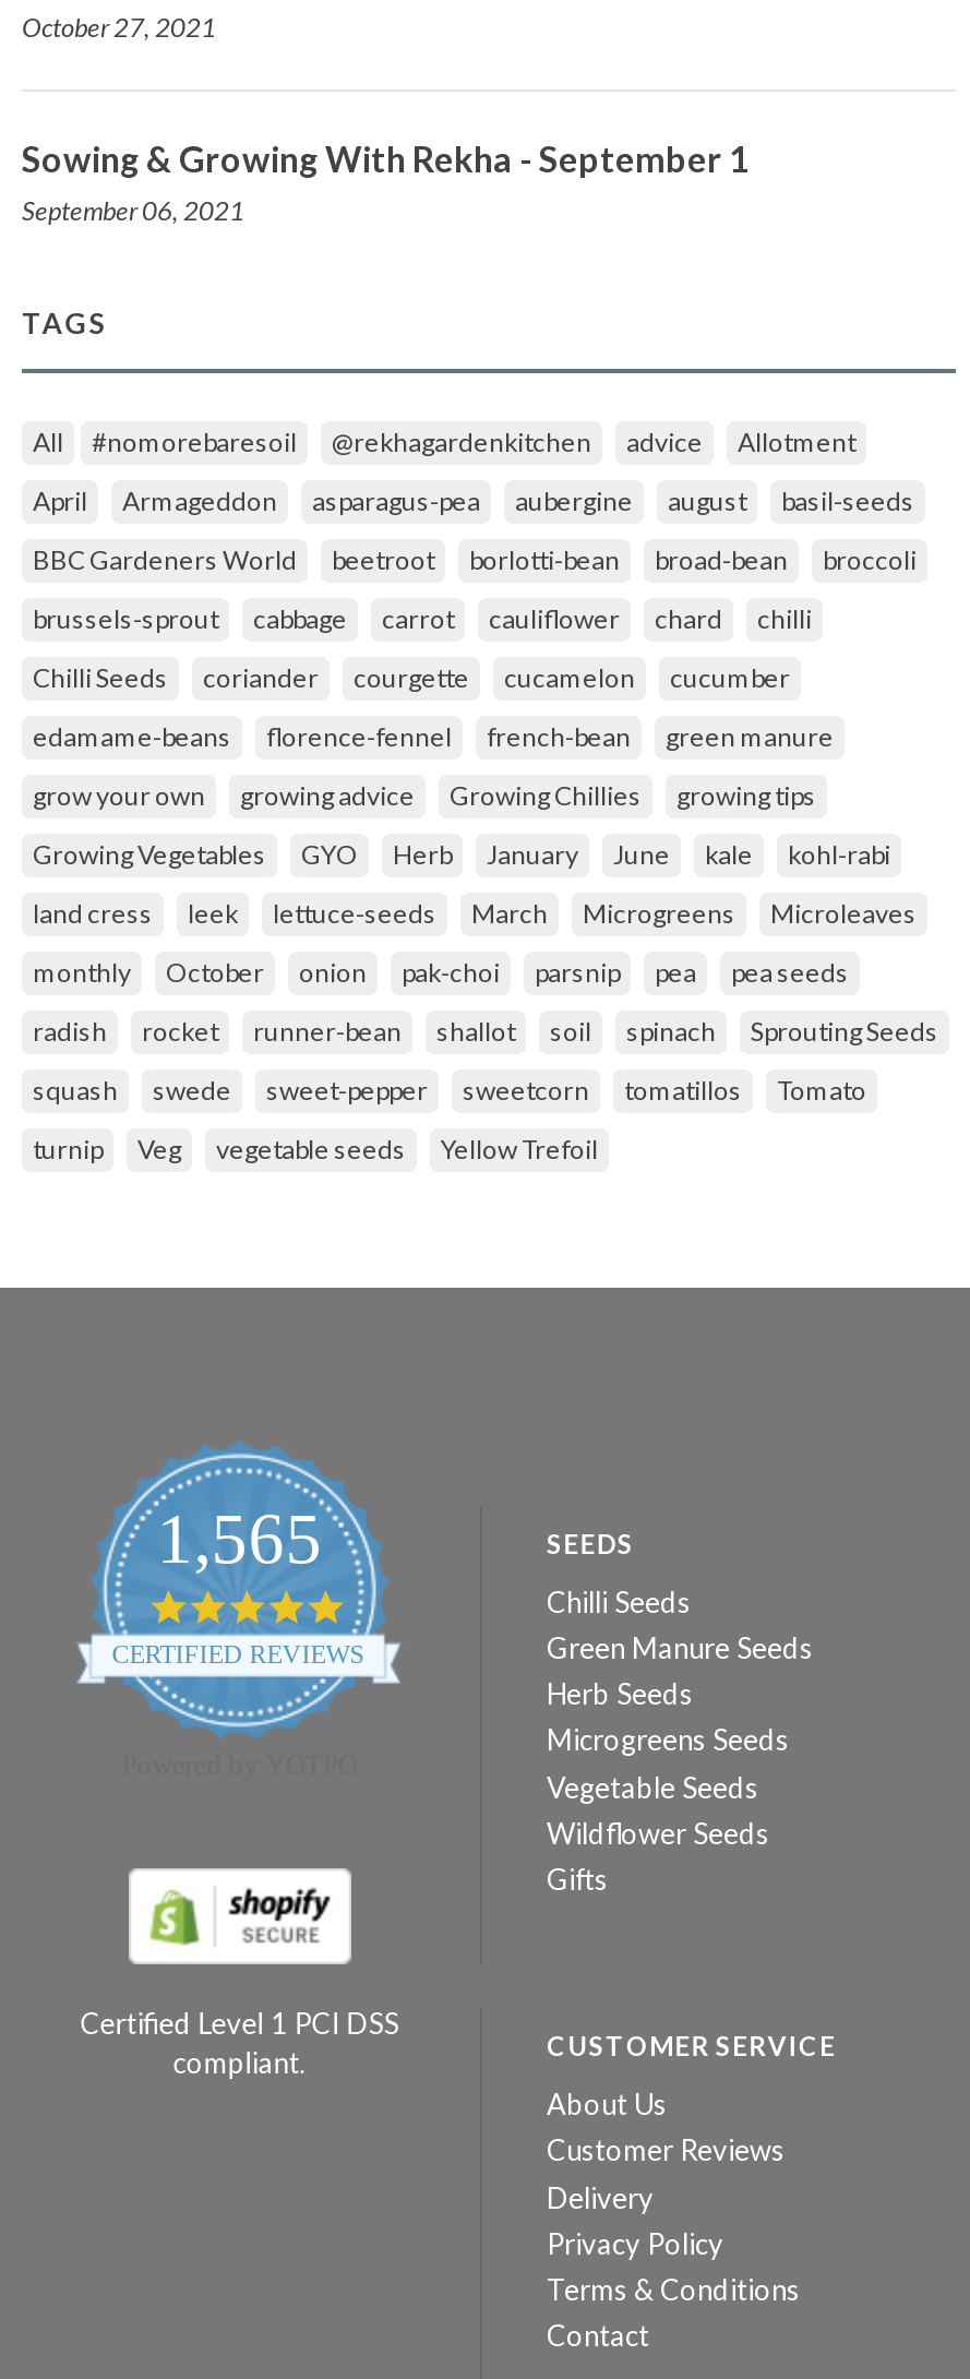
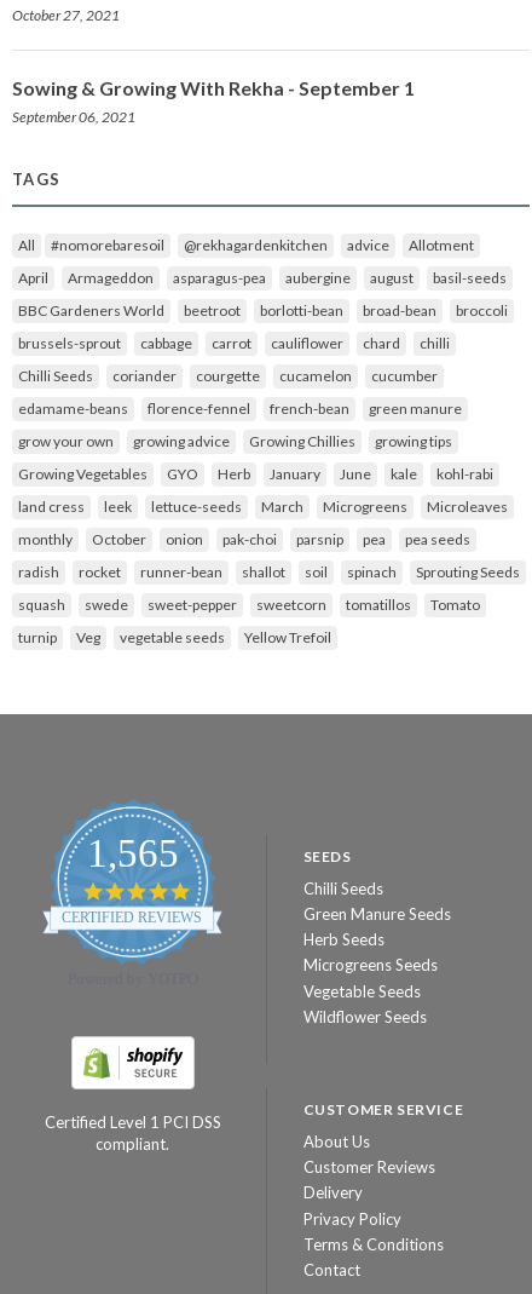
- Gifts
